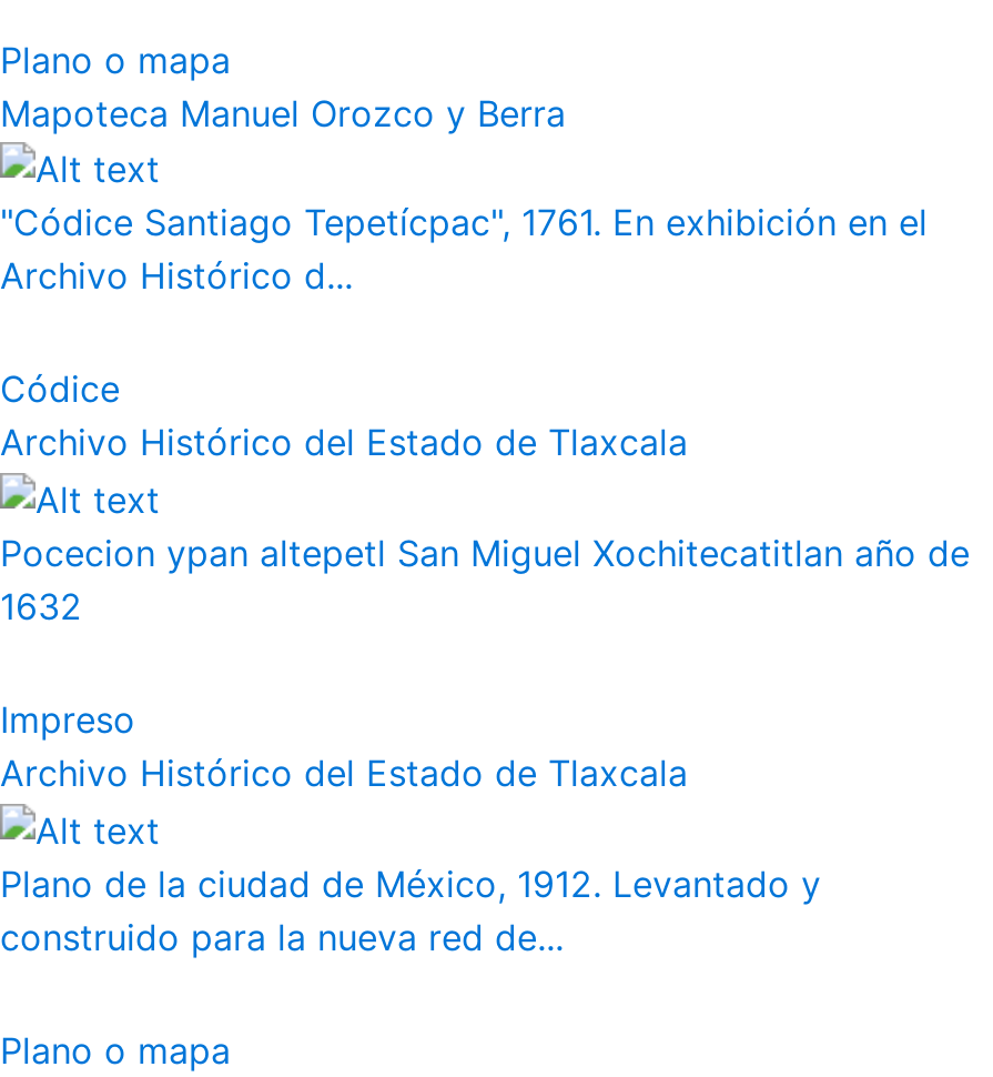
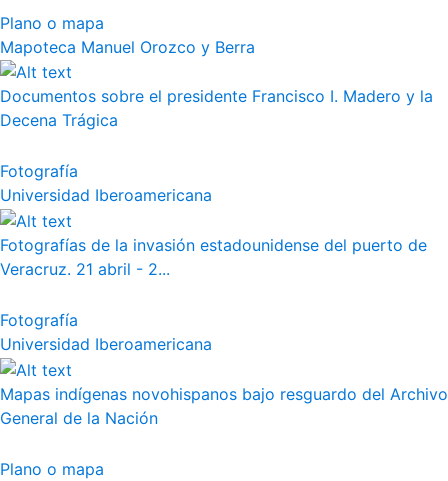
- "Códice Santiago Tepetícpac", 1761. En exhibición en el
- Archivo Histórico d...
+ Documentos sobre el presidente Francisco I. Madero y la
+ Decena Trágica

- Códice
- Archivo Histórico del Estado de Tlaxcala
+ Fotografía
+ Universidad Iberoamericana

- Pocecion ypan altepetl San Miguel Xochitecatitlan año de
- 1632
+ Fotografías de la invasión estadounidense del puerto de
+ Veracruz. 21 abril - 2...

- Impreso
- Archivo Histórico del Estado de Tlaxcala
+ Fotografía
+ Universidad Iberoamericana

- Plano de la ciudad de México, 1912. Levantado y
- construido para la nueva red de...
+ Mapas indígenas novohispanos bajo resguardo del Archivo
+ General de la Nación
